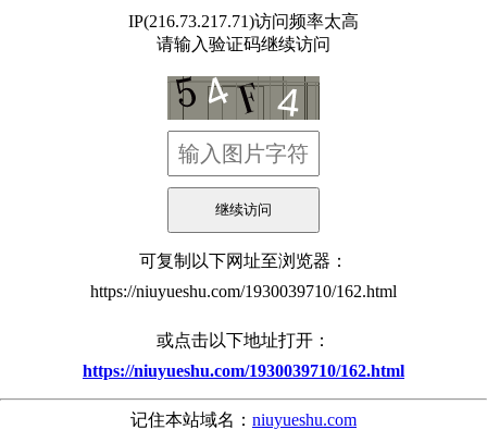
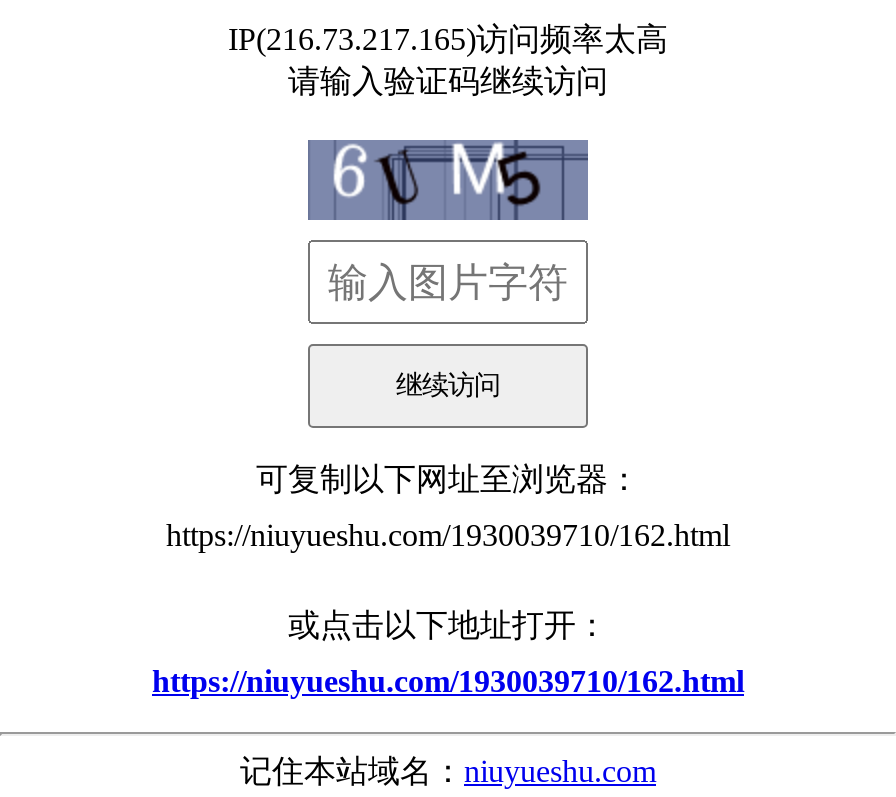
- IP(216.73.217.71)访问频率太高
+ IP(216.73.217.165)访问频率太高

- [image]
+ [image]
